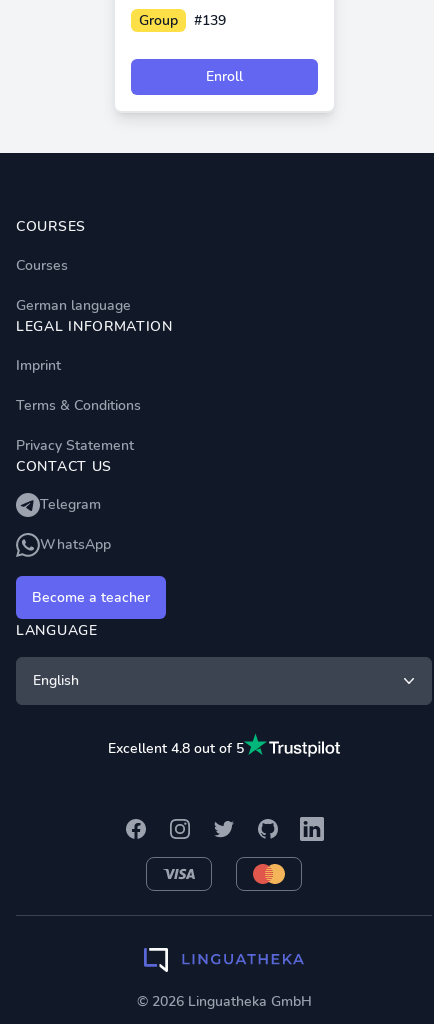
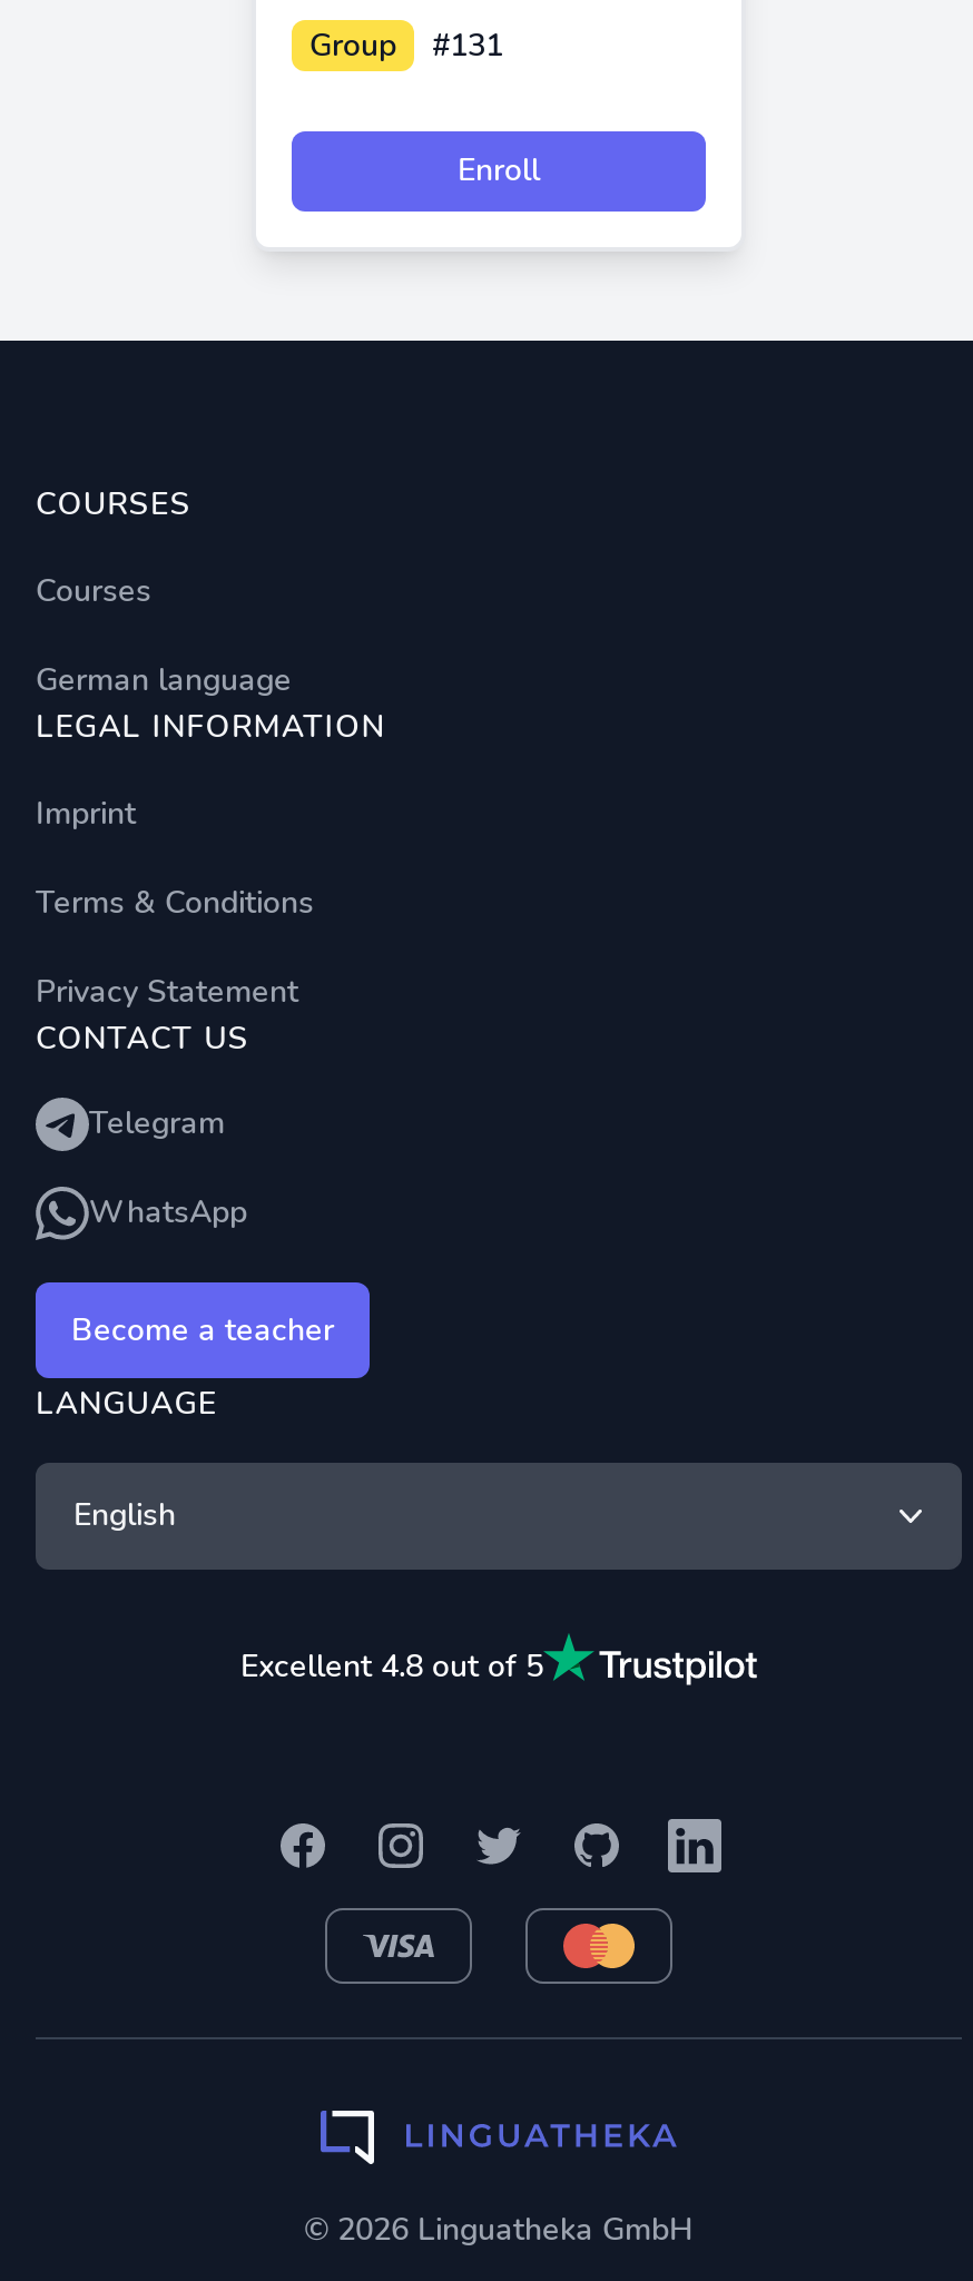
- Group #139
+ Group #131
